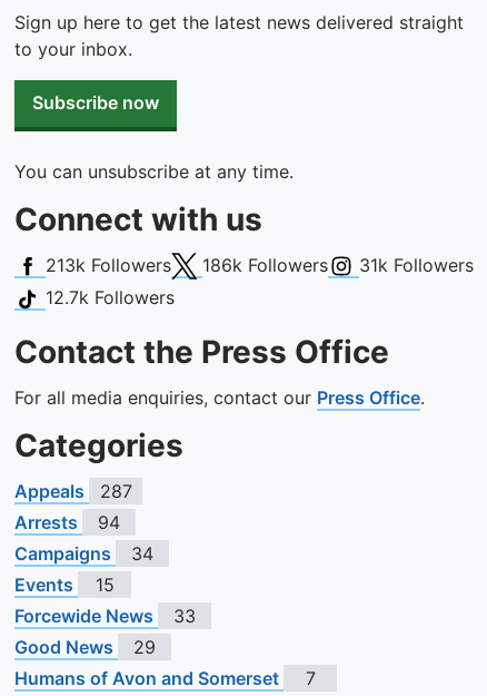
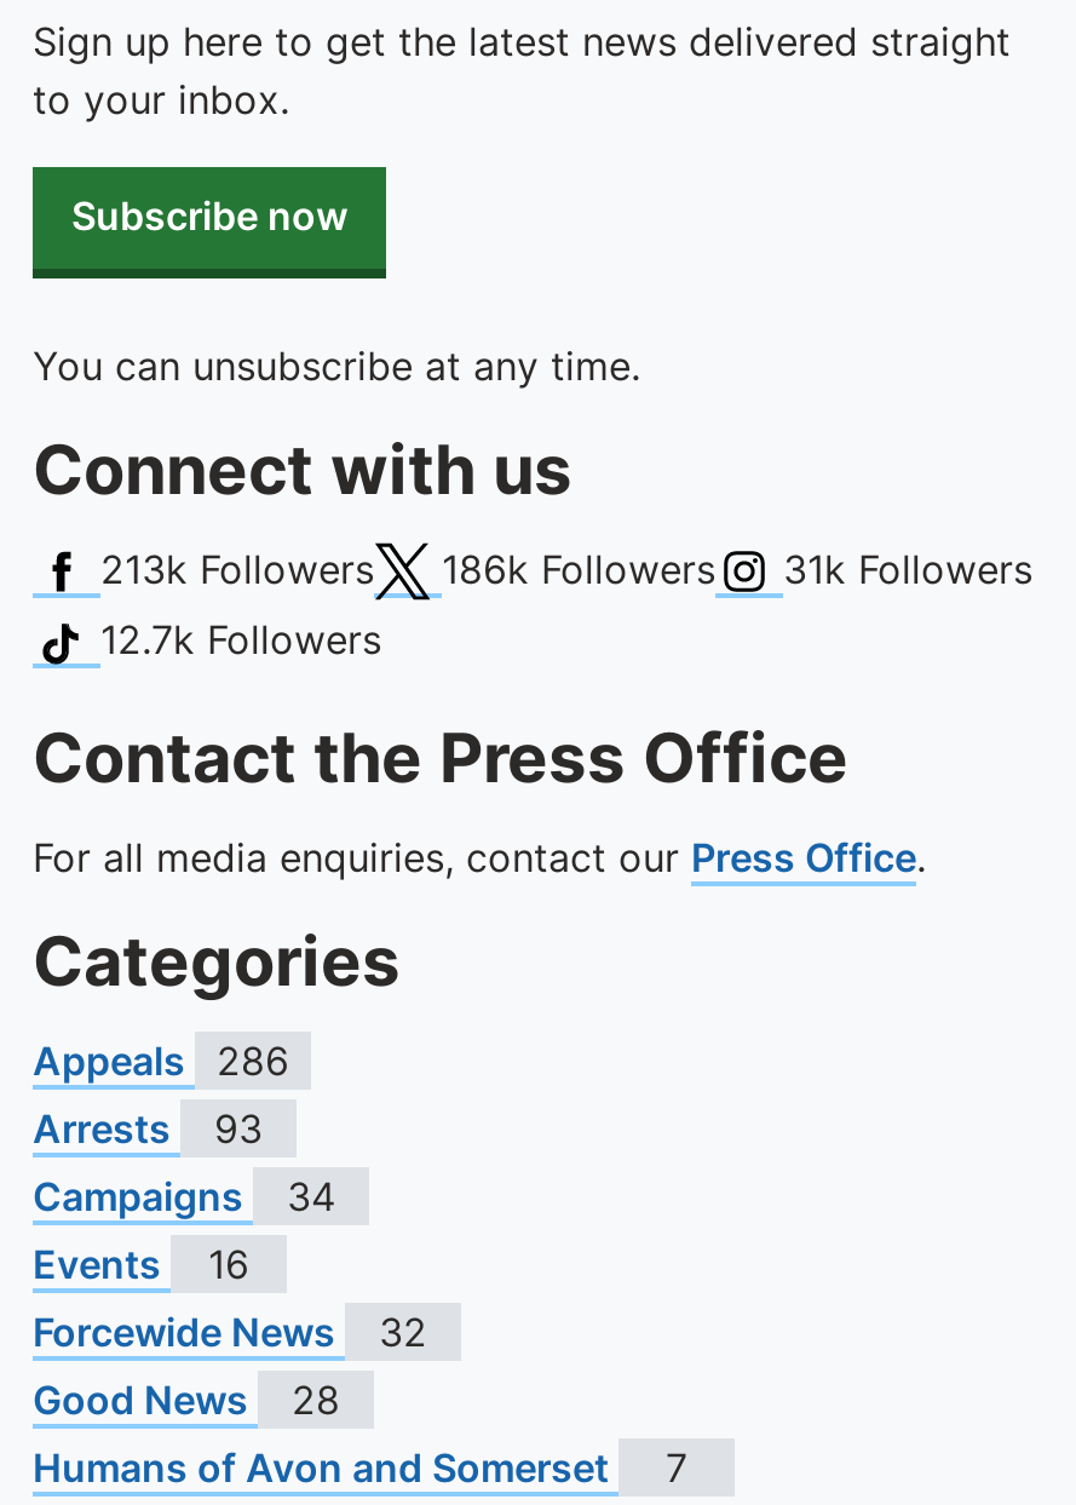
- Appeals 287
+ Appeals 286

- Arrests 94
+ Arrests 93

- Events 15
+ Events 16

- Forcewide News 33
+ Forcewide News 32

- Good News 29
+ Good News 28
